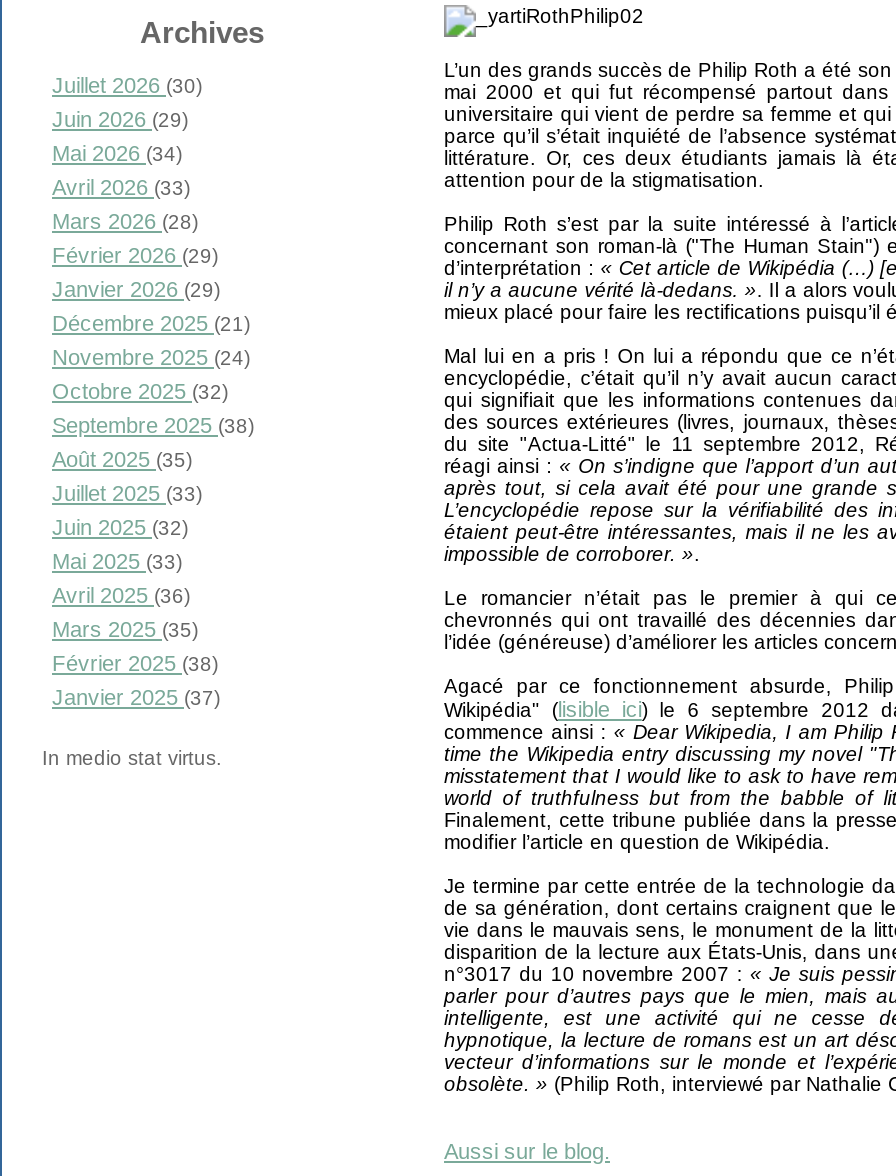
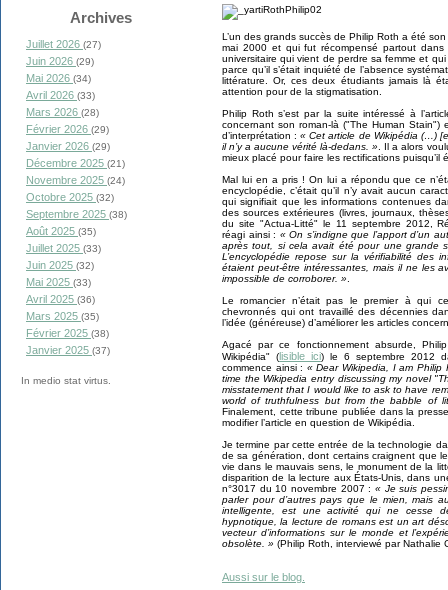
- Juillet 2026 (30)
+ Juillet 2026 (27)
